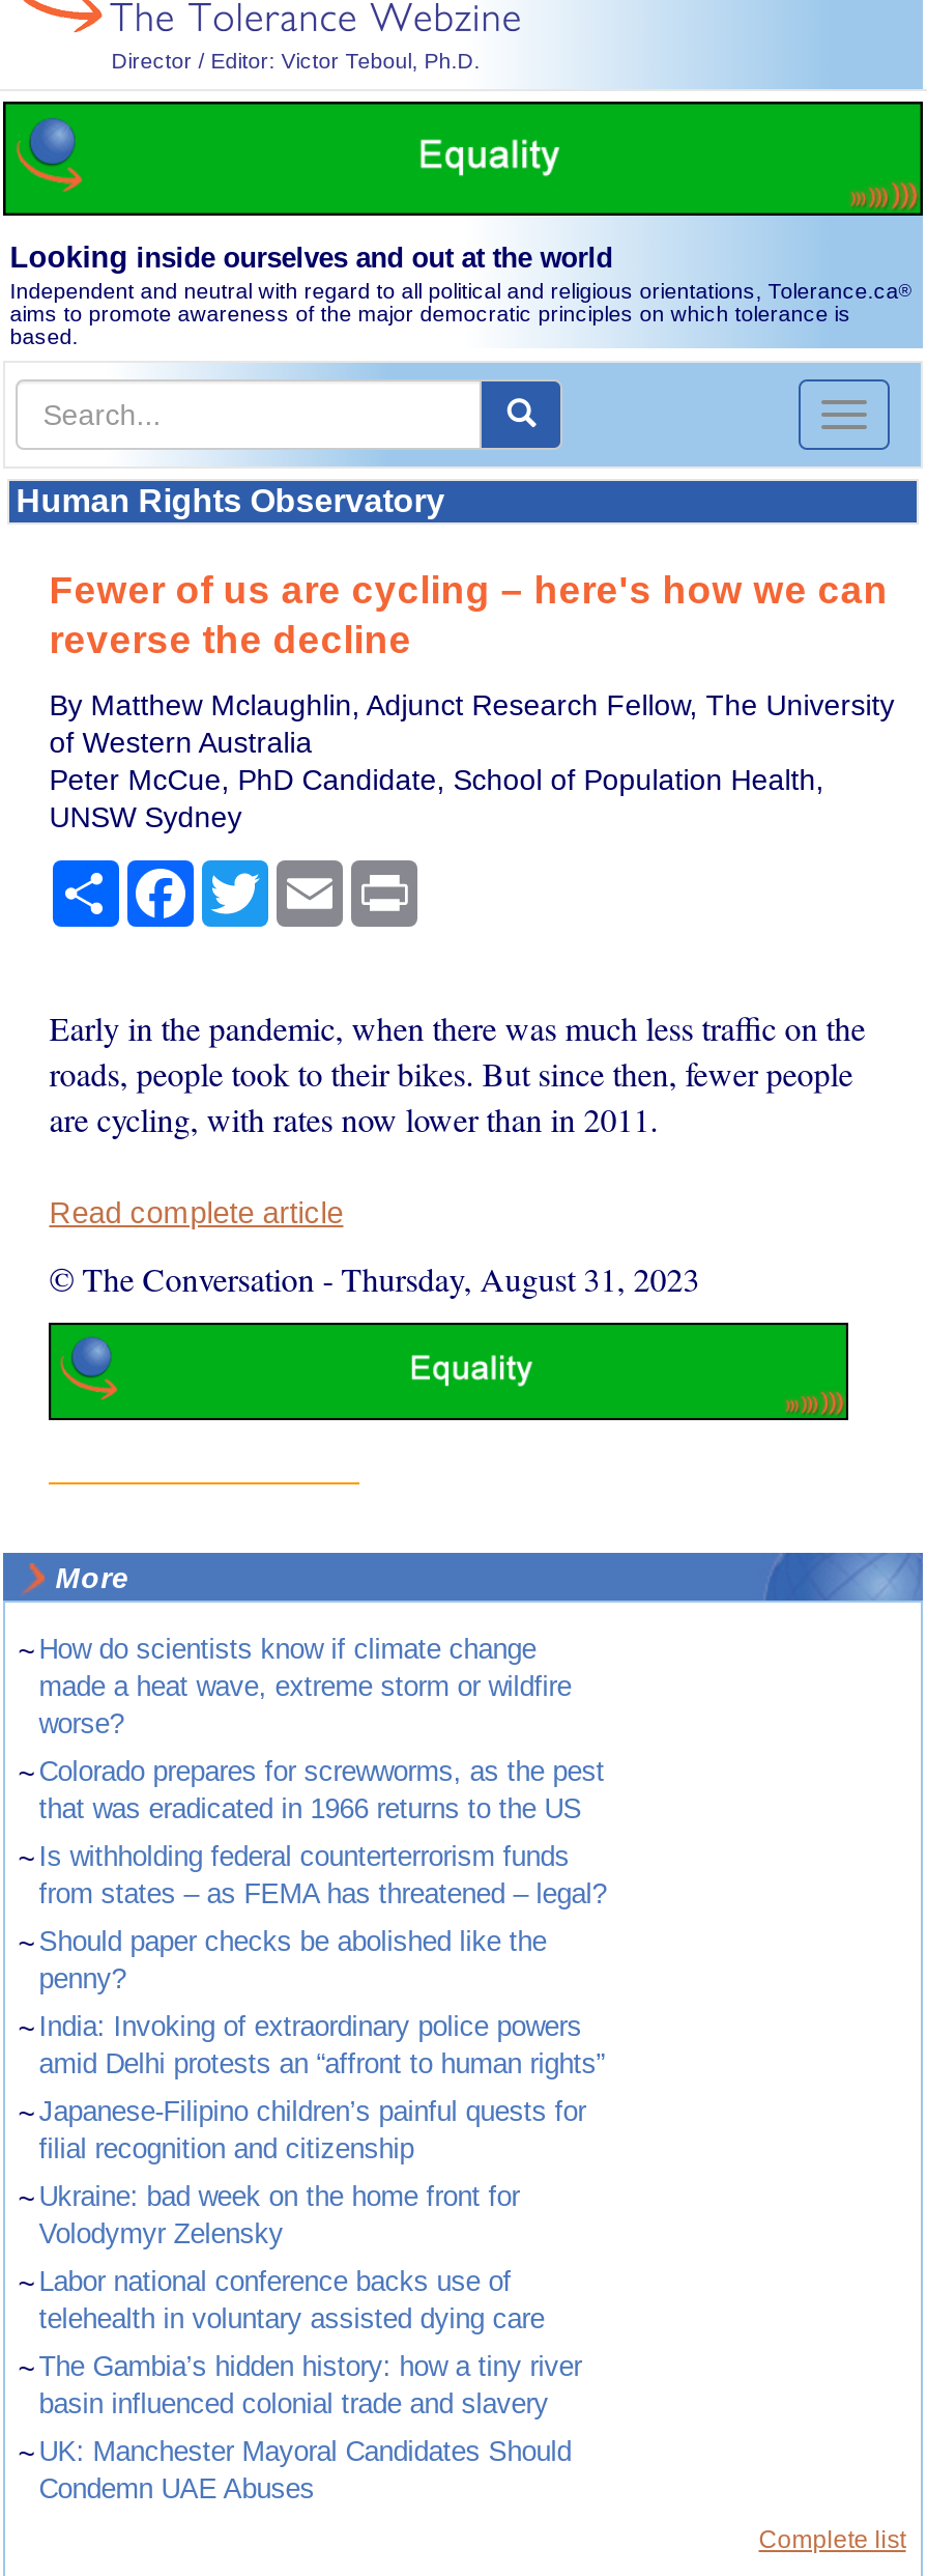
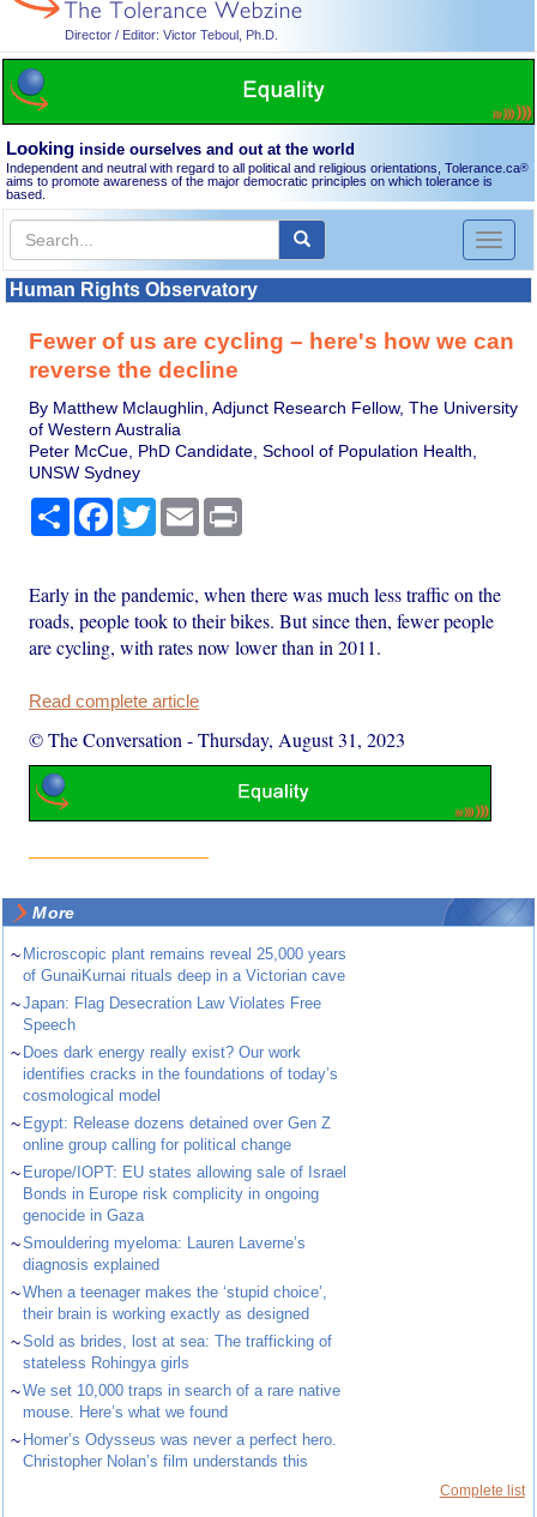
- ~ How do scientists know if climate change
- made a heat wave, extreme storm or wildfire
- worse?
+ ~ Microscopic plant remains reveal 25,000 years
+ of GunaiKurnai rituals deep in a Victorian cave

- ~ Colorado prepares for screwworms, as the pest
- that was eradicated in 1966 returns to the US
+ ~ Japan: Flag Desecration Law Violates Free
+ Speech

- ~ Is withholding federal counterterrorism funds
- from states – as FEMA has threatened – legal?
+ ~ Does dark energy really exist? Our work
+ identifies cracks in the foundations of today’s
+ cosmological model

- ~ Should paper checks be abolished like the
- penny?
+ ~ Egypt: Release dozens detained over Gen Z
+ online group calling for political change

- ~ India: Invoking of extraordinary police powers
- amid Delhi protests an “affront to human rights”
+ ~ Europe/IOPT: EU states allowing sale of Israel
+ Bonds in Europe risk complicity in ongoing
+ genocide in Gaza

- ~ Japanese-Filipino children’s painful quests for
- filial recognition and citizenship
+ ~ Smouldering myeloma: Lauren Laverne’s
+ diagnosis explained

- ~ Ukraine: bad week on the home front for
- Volodymyr Zelensky
+ ~ When a teenager makes the ‘stupid choice’,
+ their brain is working exactly as designed

- ~ Labor national conference backs use of
- telehealth in voluntary assisted dying care
+ ~ Sold as brides, lost at sea: The trafficking of
+ stateless Rohingya girls

- ~ The Gambia’s hidden history: how a tiny river
- basin influenced colonial trade and slavery
+ ~ We set 10,000 traps in search of a rare native
+ mouse. Here’s what we found

- ~ UK: Manchester Mayoral Candidates Should
- Condemn UAE Abuses
+ ~ Homer’s Odysseus was never a perfect hero.
+ Christopher Nolan’s film understands this
